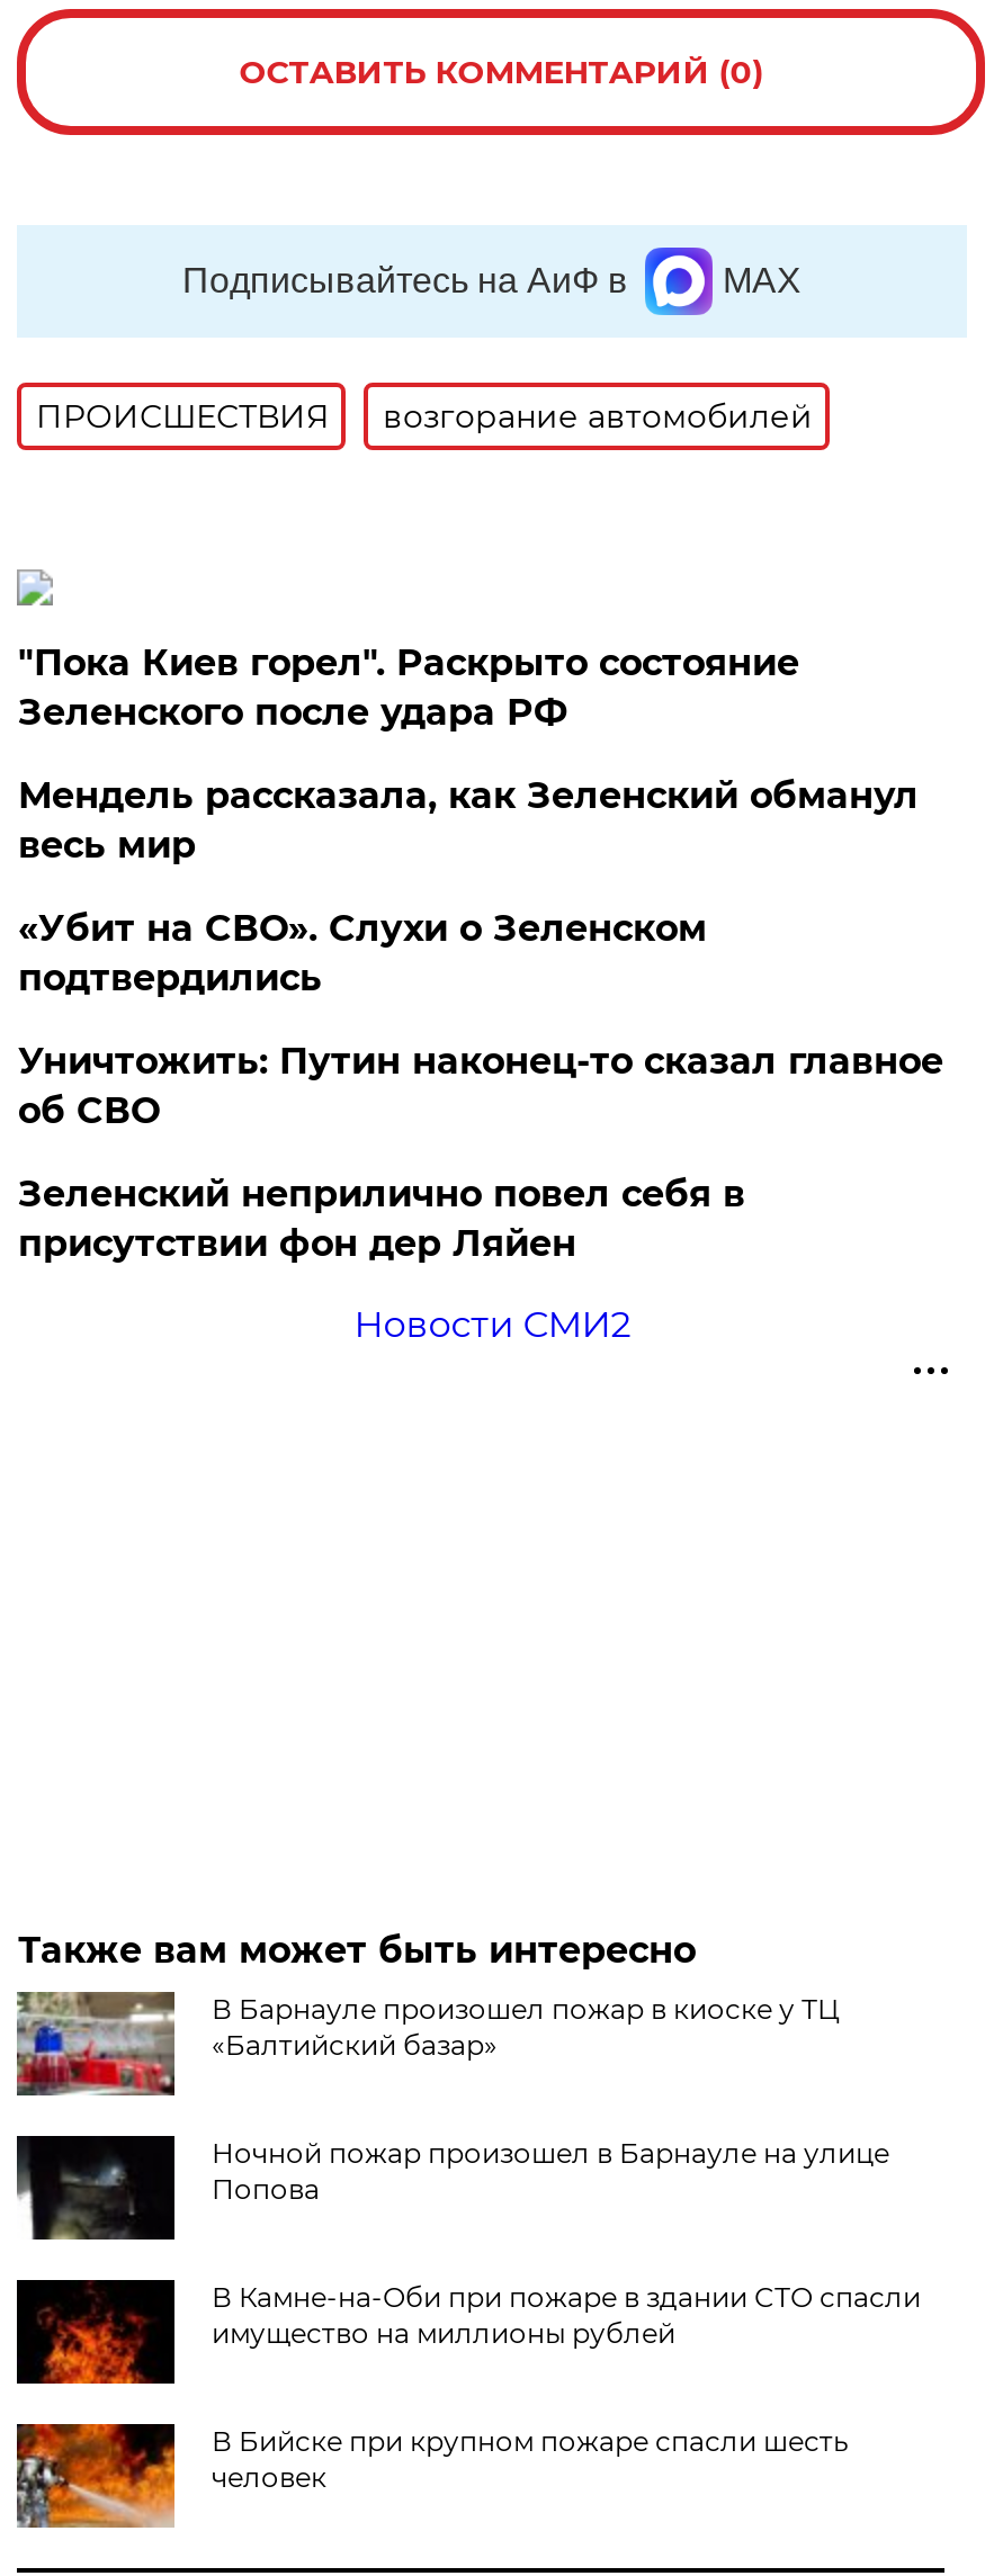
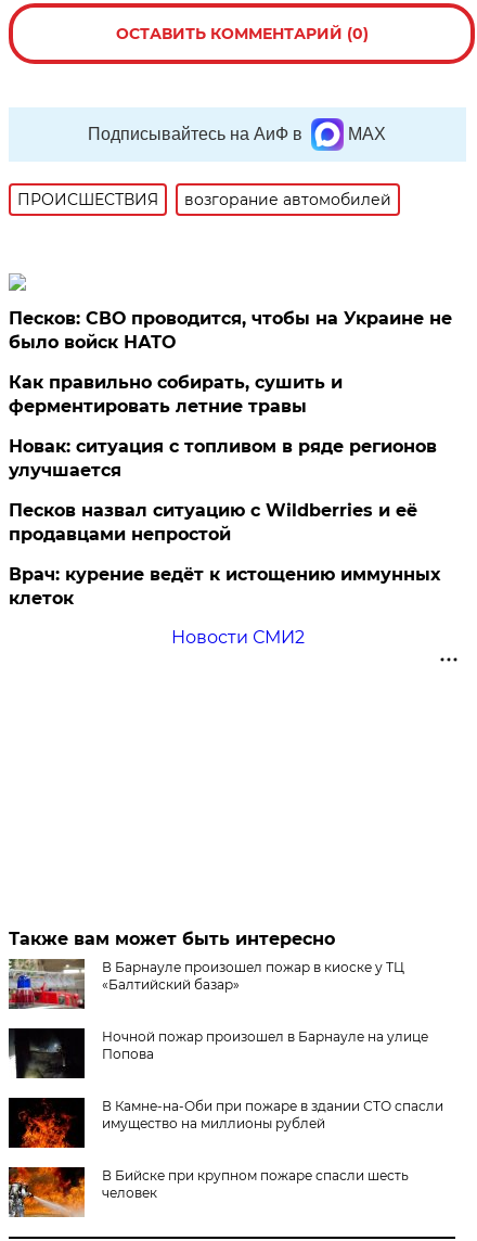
- "Пока Киев горел". Раскрыто состояние
- Зеленского после удара РФ
+ Песков: СВО проводится, чтобы на Украине не
+ было войск НАТО

- Мендель рассказала, как Зеленский обманул
- весь мир
+ Как правильно собирать, сушить и
+ ферментировать летние травы

- «Убит на СВО». Слухи о Зеленском
- подтвердились
+ Новак: ситуация с топливом в ряде регионов
+ улучшается

- Уничтожить: Путин наконец-то сказал главное
- об СВО
+ Песков назвал ситуацию с Wildberries и её
+ продавцами непростой

- Зеленский неприлично повел cебя в
- присутствии фон дер Ляйен
+ Врач: курение ведёт к истощению иммунных
+ клеток
